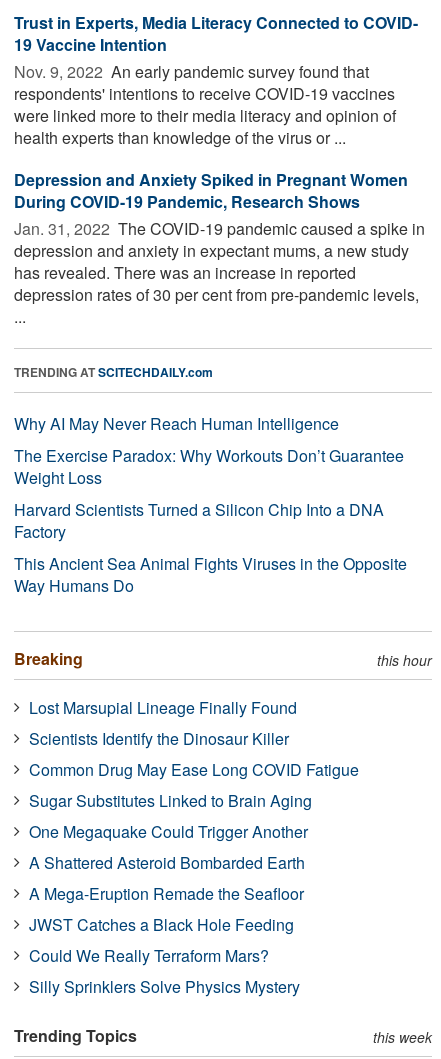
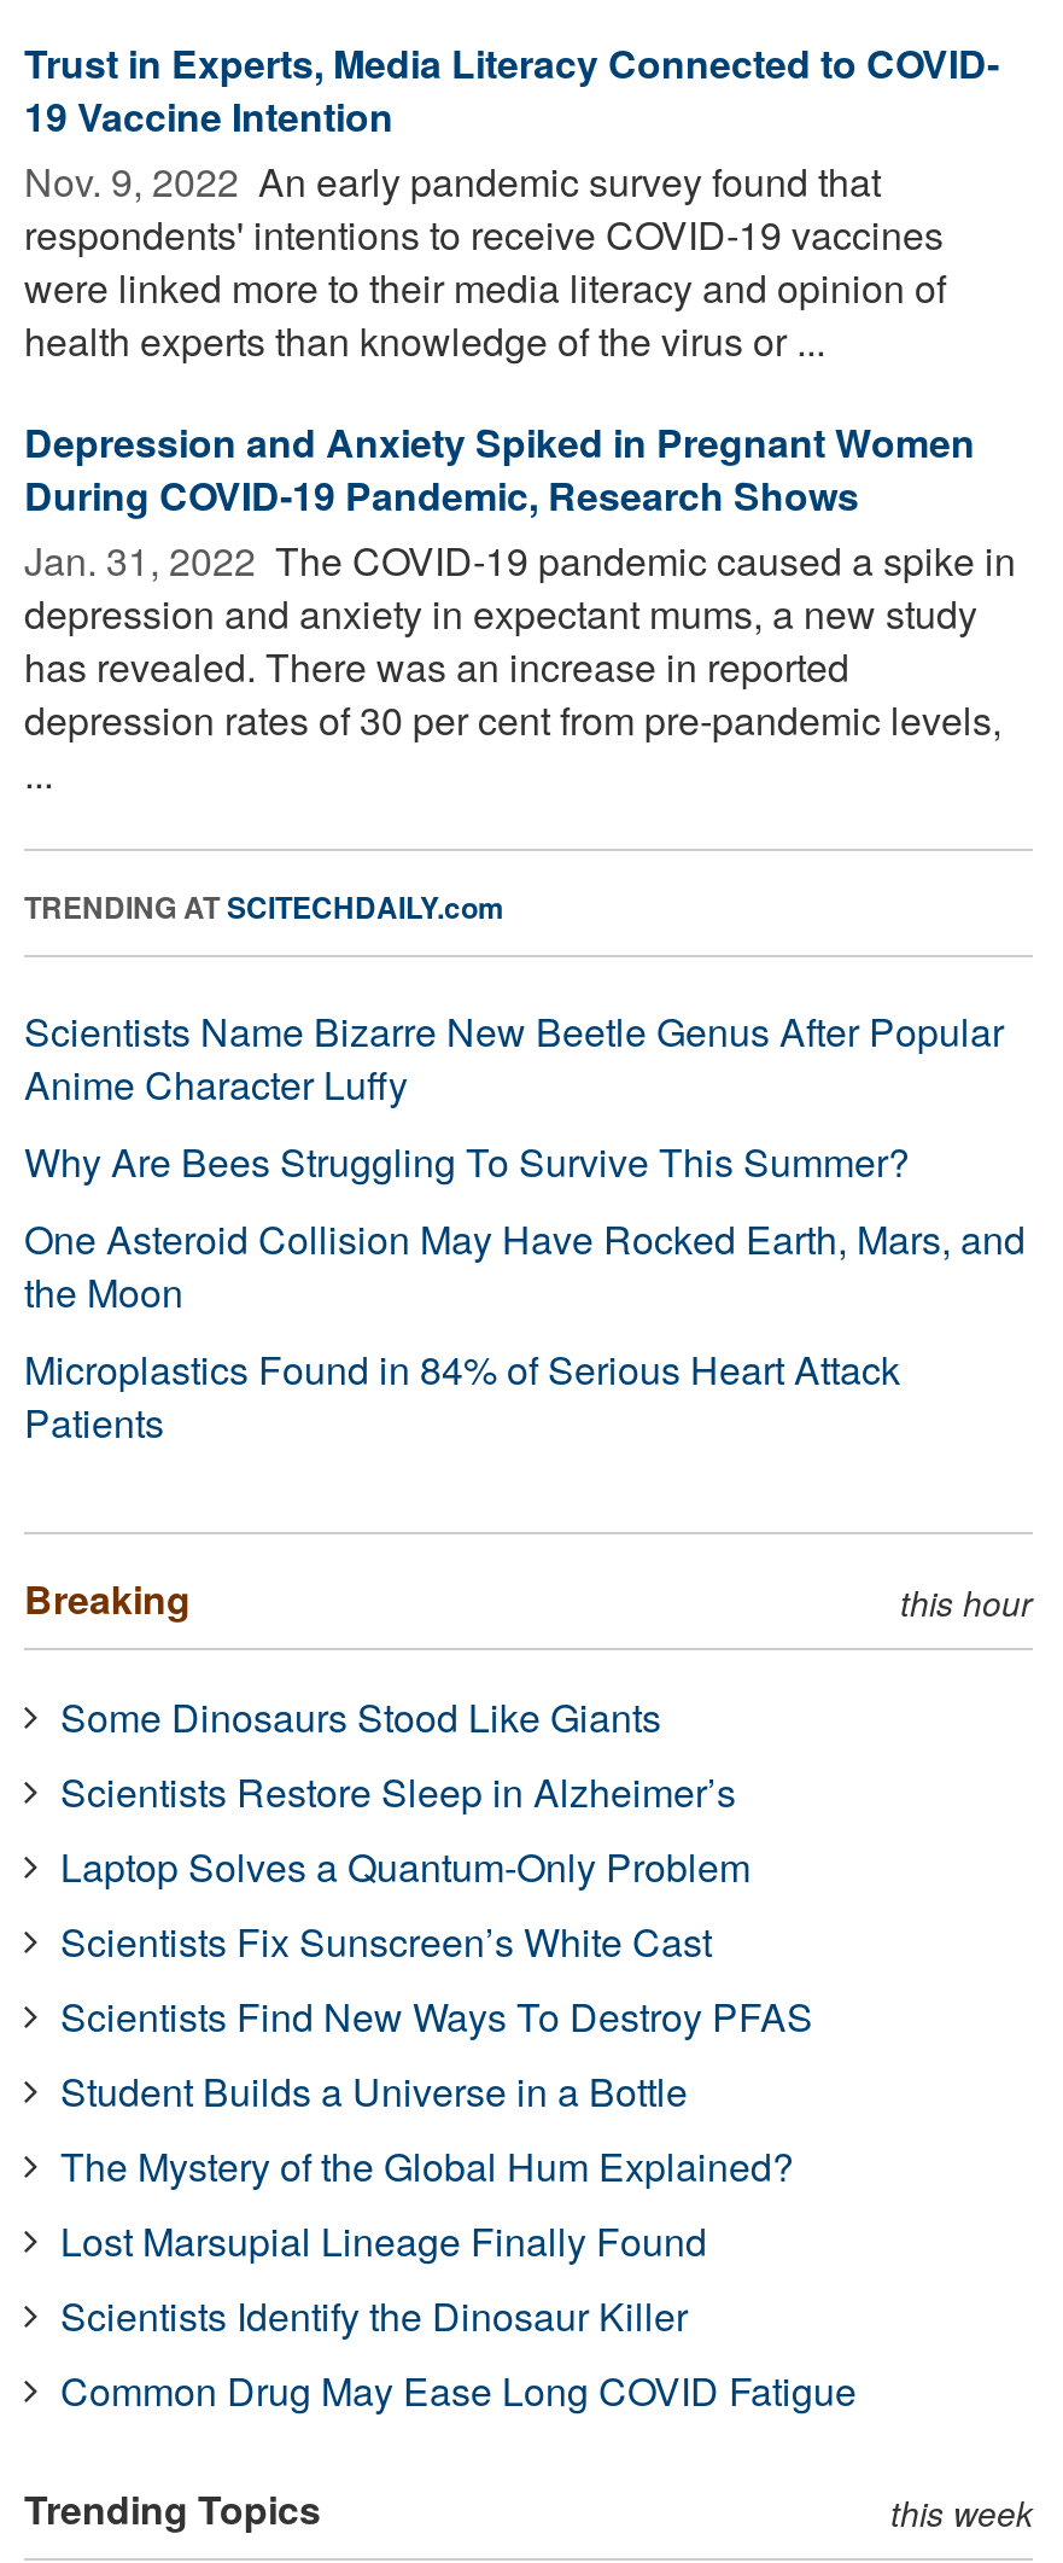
- Why AI May Never Reach Human Intelligence
- The Exercise Paradox: Why Workouts Don’t Guarantee
- Weight Loss
- Harvard Scientists Turned a Silicon Chip Into a DNA
- Factory
- This Ancient Sea Animal Fights Viruses in the Opposite
- Way Humans Do
+ Scientists Name Bizarre New Beetle Genus After Popular
+ Anime Character Luffy
+ Why Are Bees Struggling To Survive This Summer?
+ One Asteroid Collision May Have Rocked Earth, Mars, and
+ the Moon
+ Microplastics Found in 84% of Serious Heart Attack
+ Patients

+ Some Dinosaurs Stood Like Giants
+ Scientists Restore Sleep in Alzheimer’s
+ Laptop Solves a Quantum-Only Problem
+ Scientists Fix Sunscreen’s White Cast
+ Scientists Find New Ways To Destroy PFAS
+ Student Builds a Universe in a Bottle
+ The Mystery of the Global Hum Explained?

moved down: Lost Marsupial Lineage Finally Found | Scientists Identify the Dinosaur Killer | Common Drug May Ease Long COVID Fatigue

- Sugar Substitutes Linked to Brain Aging
- One Megaquake Could Trigger Another
- A Shattered Asteroid Bombarded Earth
- A Mega-Eruption Remade the Seafloor
- JWST Catches a Black Hole Feeding
- Could We Really Terraform Mars?
- Silly Sprinklers Solve Physics Mystery
